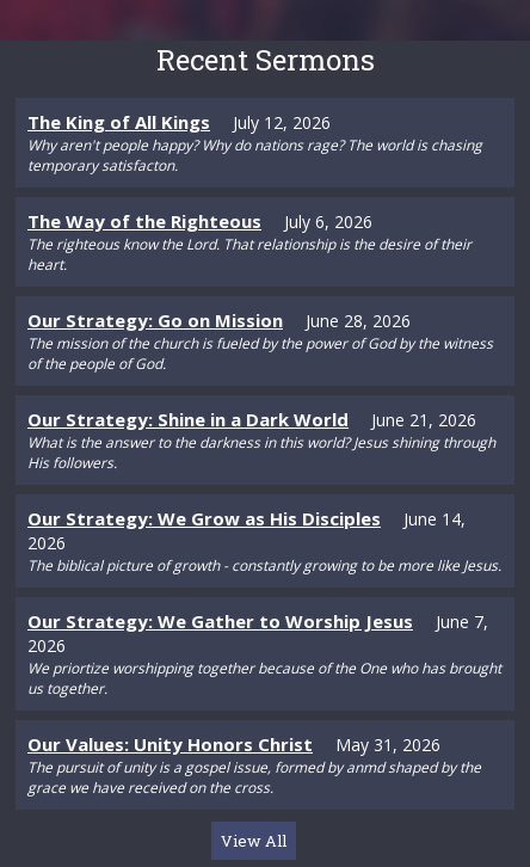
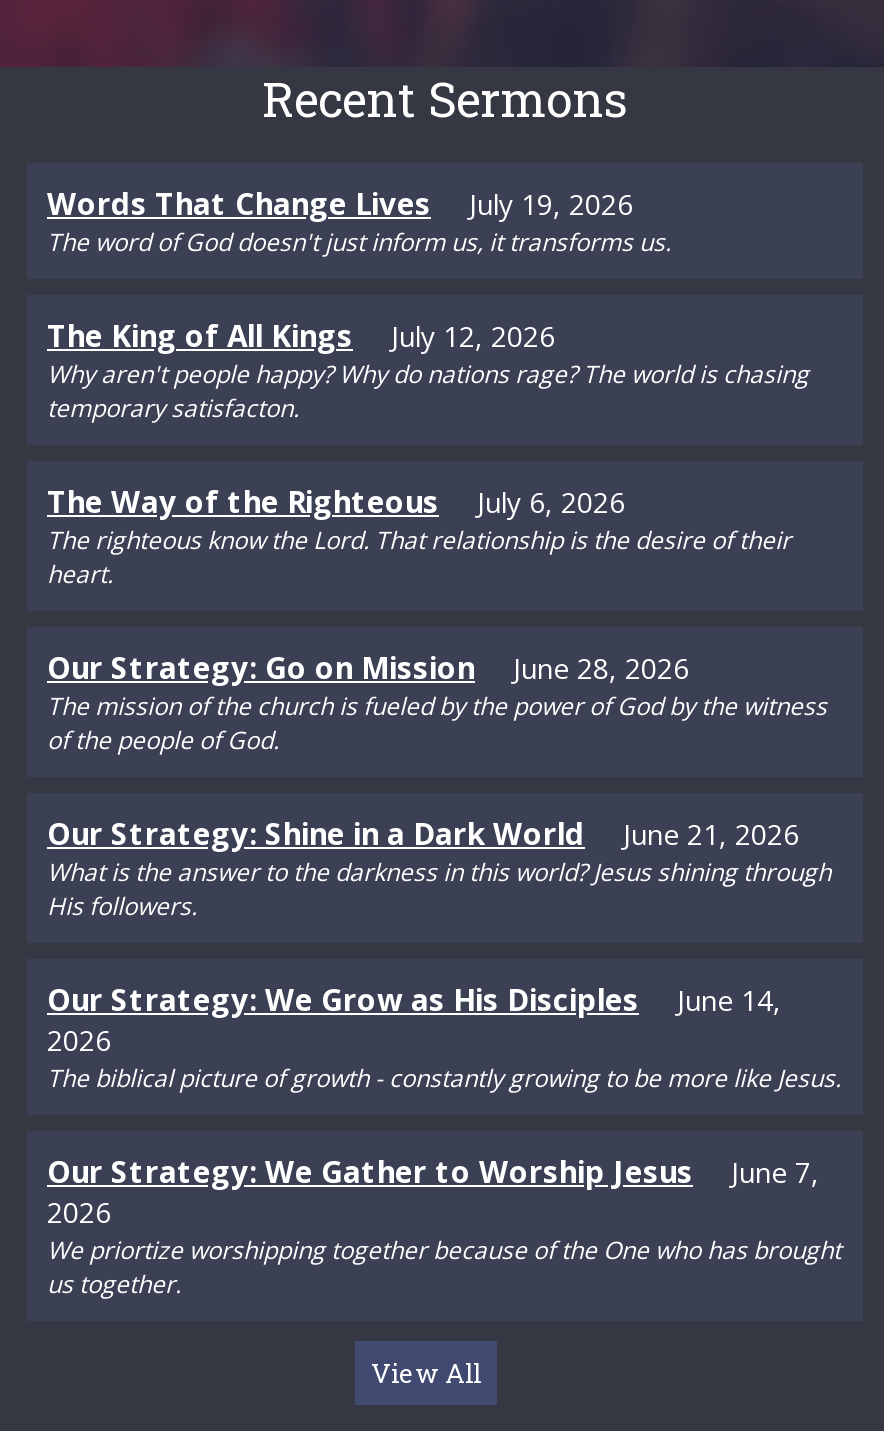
+ Words That Change Lives
+ July 19, 2026
+ The word of God doesn't just inform us, it transforms us.

moved down: The King of All Kings | July 12, 2026 | Why aren't people happy? Why do nations rage? The world is chasing | ... | We priortize worshipping together because of the One who has brought | us together.

- Our Values: Unity Honors Christ
- May 31, 2026
- The pursuit of unity is a gospel issue, formed by anmd shaped by the
- grace we have received on the cross.
